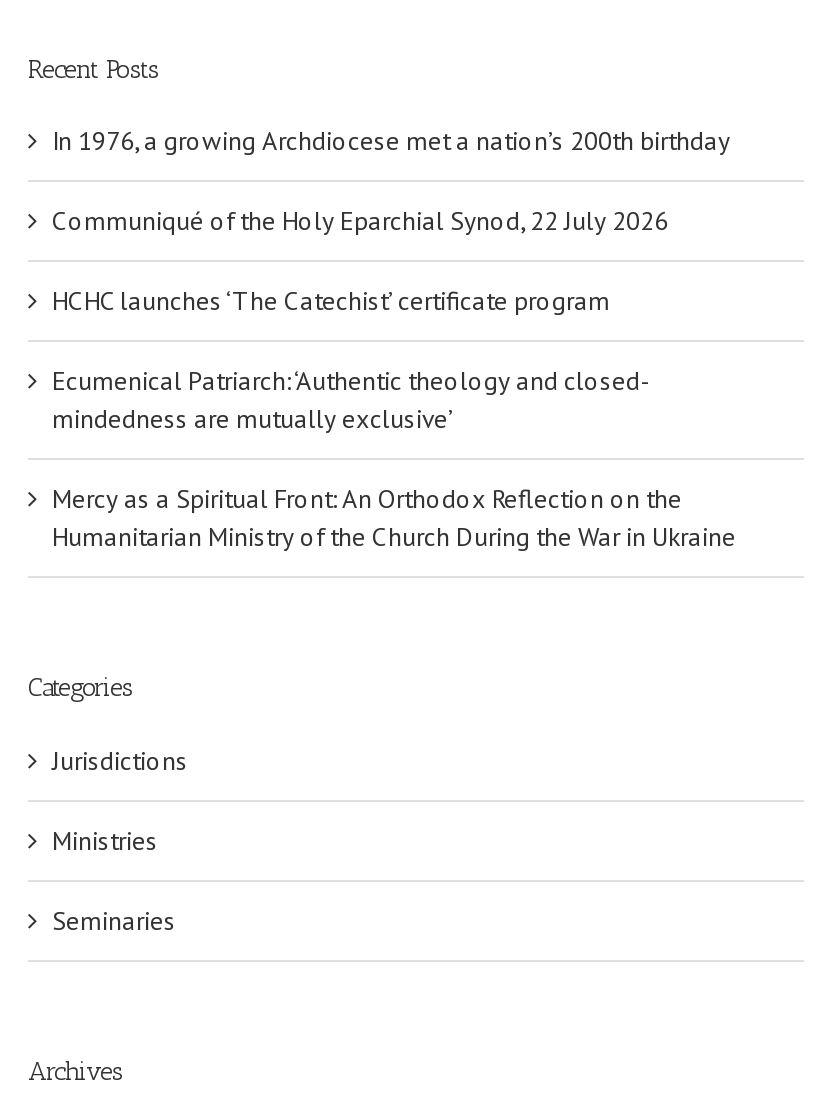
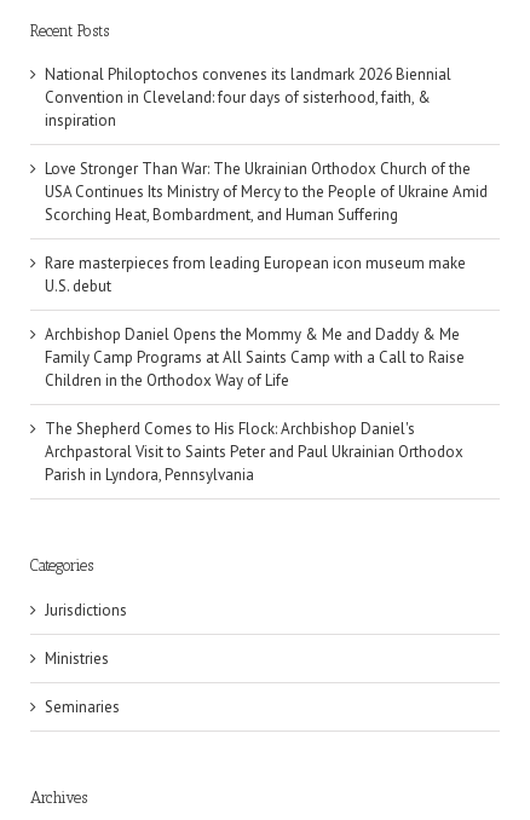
- In 1976, a growing Archdiocese met a nation’s 200th birthday
+ National Philoptochos convenes its landmark 2026 Biennial
+ Convention in Cleveland: four days of sisterhood, faith, &
+ inspiration

- Communiqué of the Holy Eparchial Synod, 22 July 2026
+ Love Stronger Than War: The Ukrainian Orthodox Church of the
+ USA Continues Its Ministry of Mercy to the People of Ukraine Amid
+ Scorching Heat, Bombardment, and Human Suffering

- HCHC launches ‘The Catechist’ certificate program
+ Rare masterpieces from leading European icon museum make
+ U.S. debut

- Ecumenical Patriarch: ‘Authentic theology and closed-
- mindedness are mutually exclusive’
+ Archbishop Daniel Opens the Mommy & Me and Daddy & Me
+ Family Camp Programs at All Saints Camp with a Call to Raise
+ Children in the Orthodox Way of Life

- Mercy as a Spiritual Front: An Orthodox Reflection on the
- Humanitarian Ministry of the Church During the War in Ukraine
+ The Shepherd Comes to His Flock: Archbishop Daniel's
+ Archpastoral Visit to Saints Peter and Paul Ukrainian Orthodox
+ Parish in Lyndora, Pennsylvania
